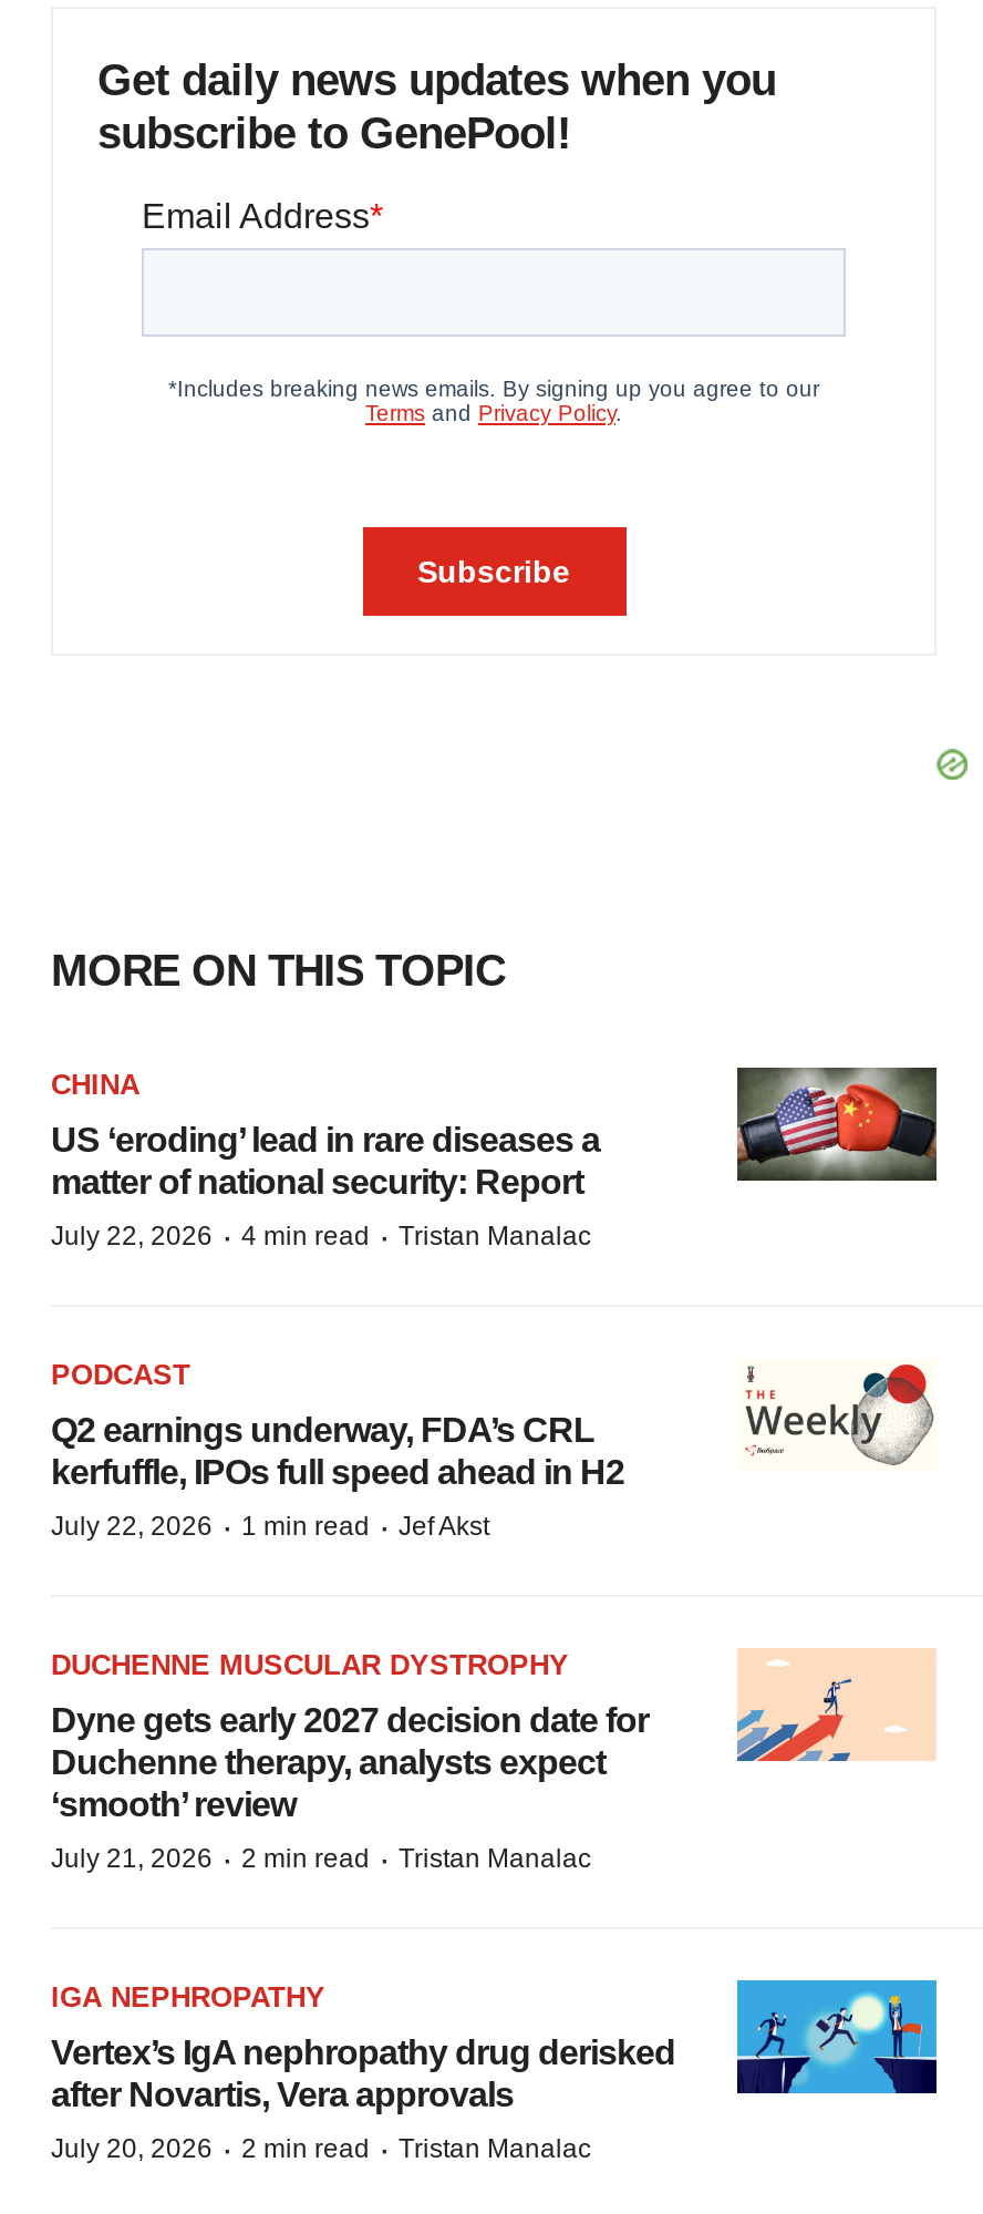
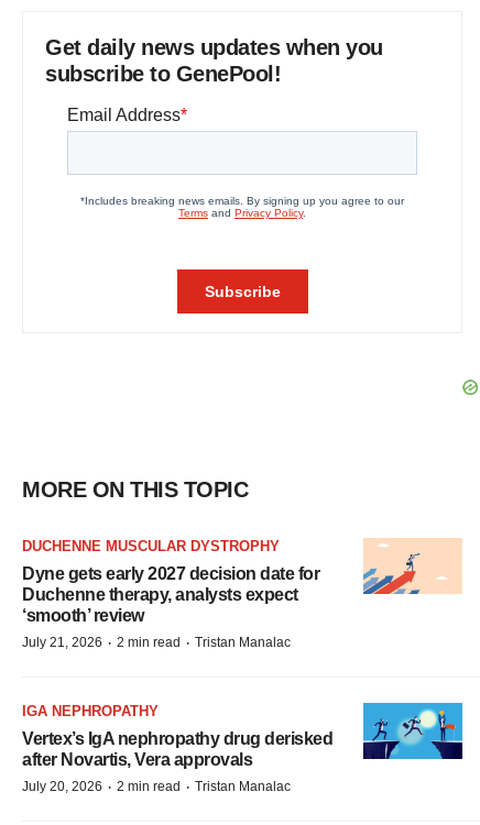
- CHINA
- US ‘eroding’ lead in rare diseases a
- matter of national security: Report
- July 22, 2026 · 4 min read · Tristan Manalac

- [image]

- PODCAST
- Q2 earnings underway, FDA’s CRL
- kerfuffle, IPOs full speed ahead in H2
- July 22, 2026 · 1 min read · Jef Akst

- [image]
